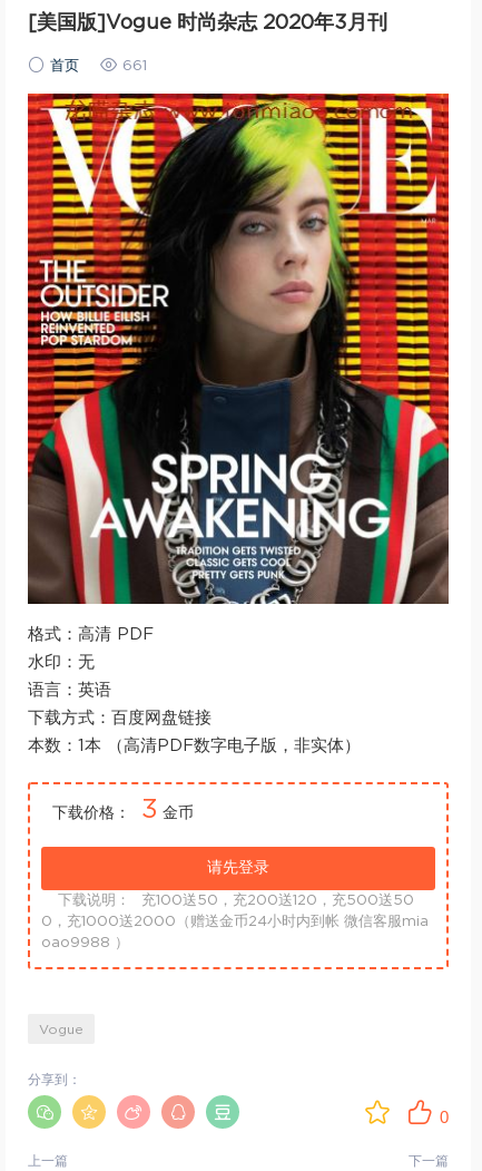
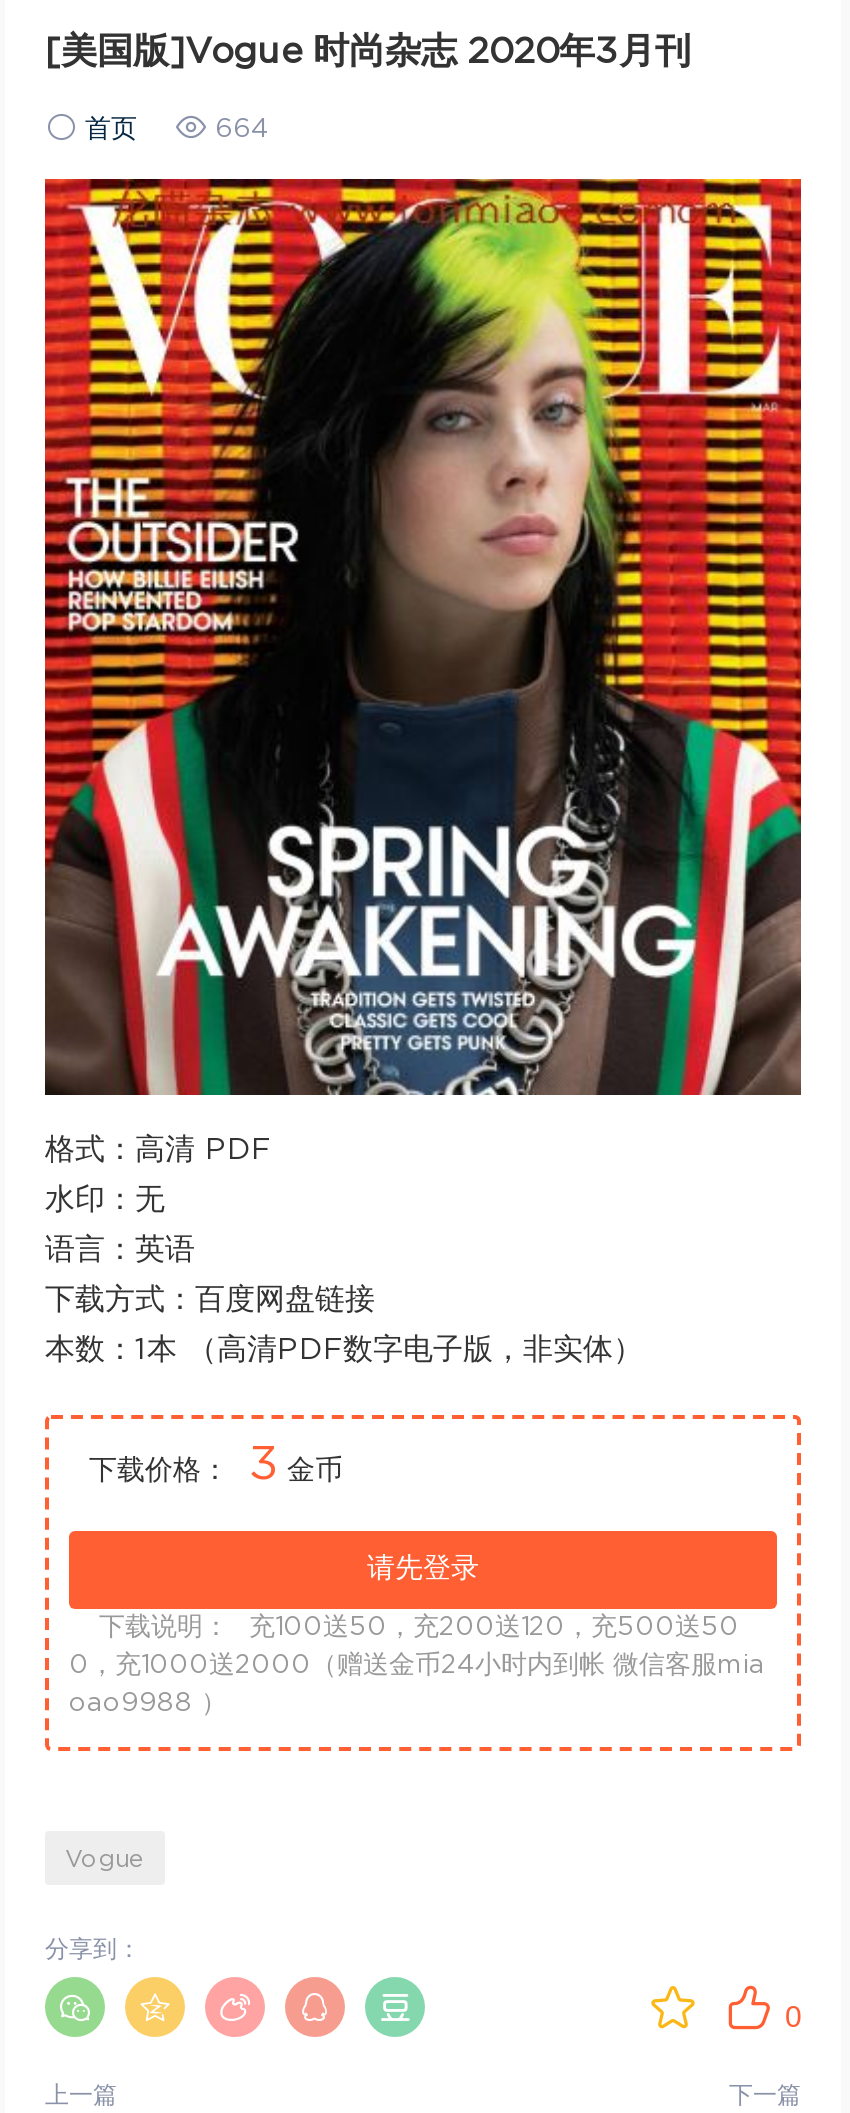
- 661
+ 664
